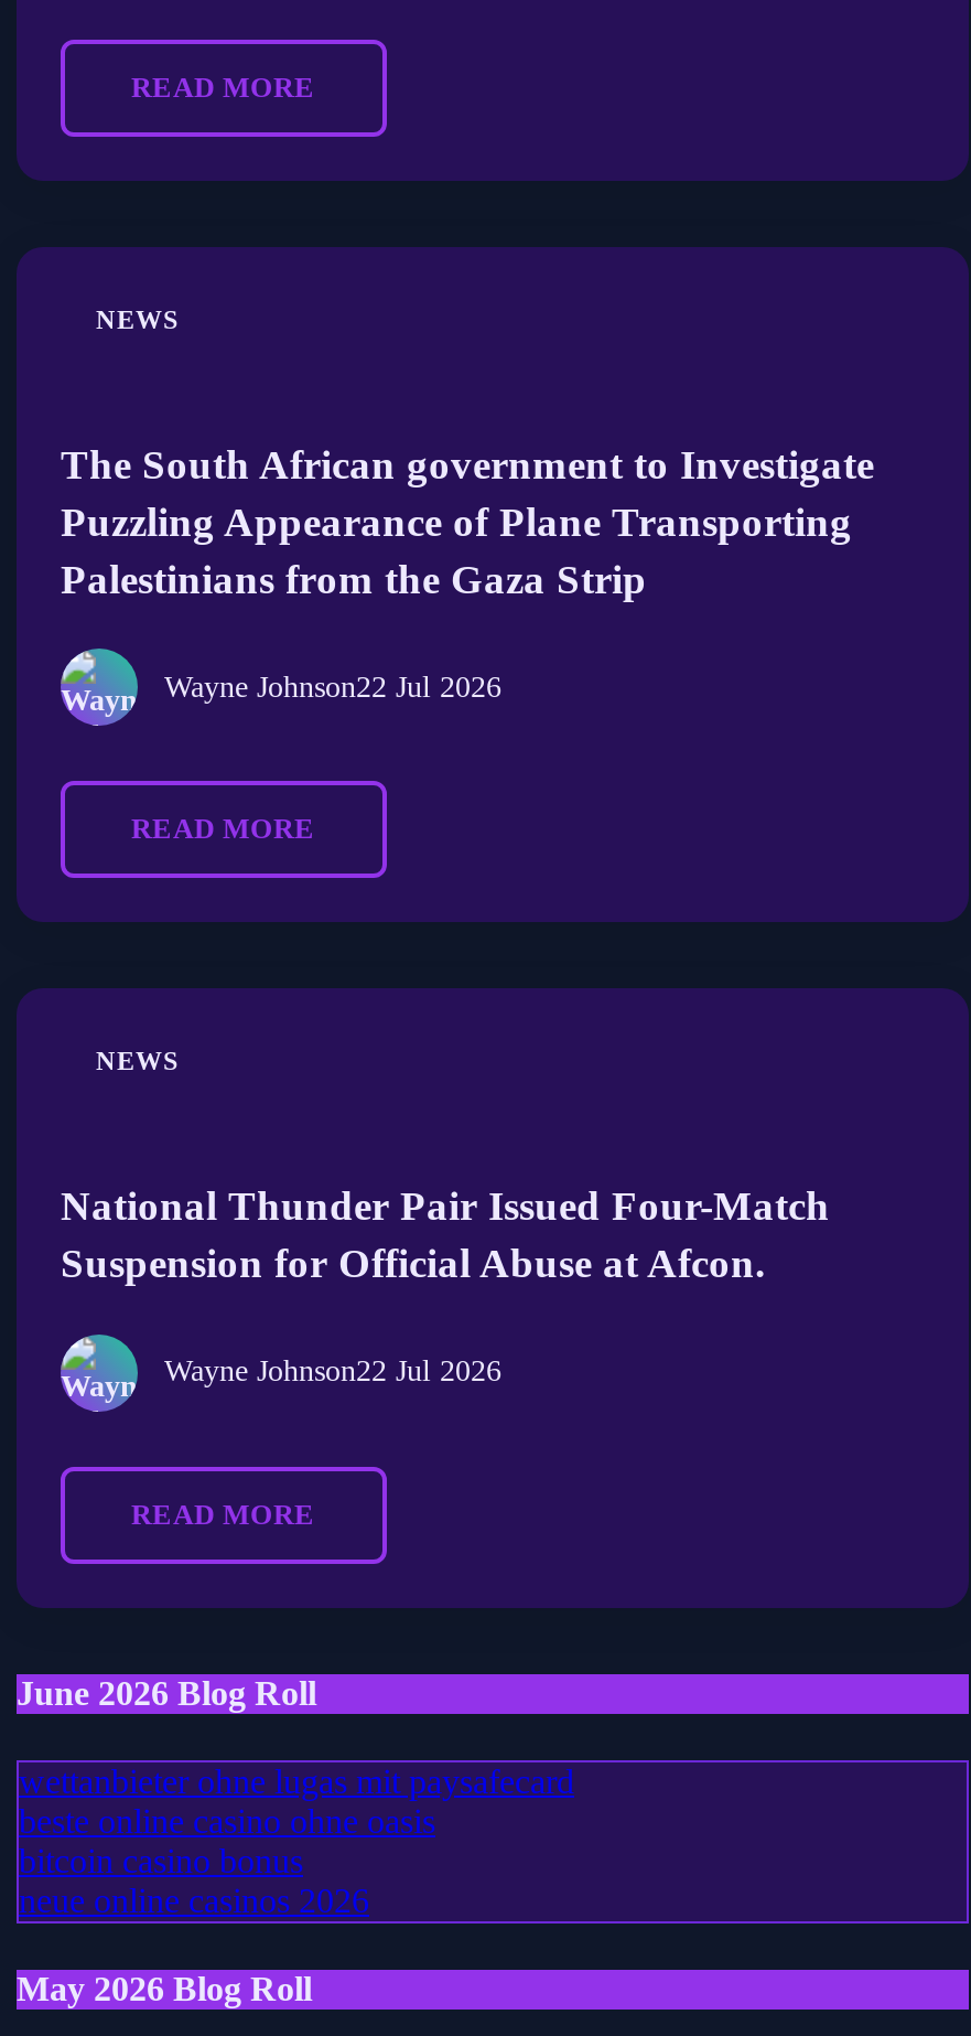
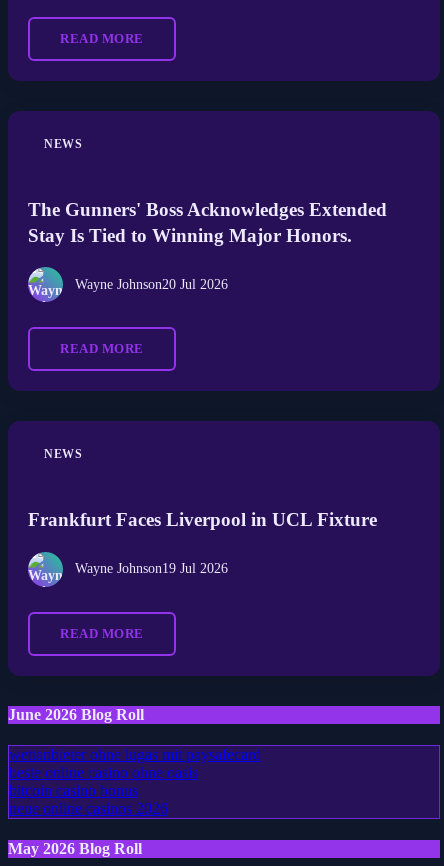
- The South African government to Investigate
- Puzzling Appearance of Plane Transporting
- Palestinians from the Gaza Strip
+ The Gunners' Boss Acknowledges Extended
+ Stay Is Tied to Winning Major Honors.

- Wayne Johnson22 Jul 2026
+ Wayne Johnson20 Jul 2026

- National Thunder Pair Issued Four-Match
- Suspension for Official Abuse at Afcon.
+ Frankfurt Faces Liverpool in UCL Fixture

- Wayne Johnson22 Jul 2026
+ Wayne Johnson19 Jul 2026
